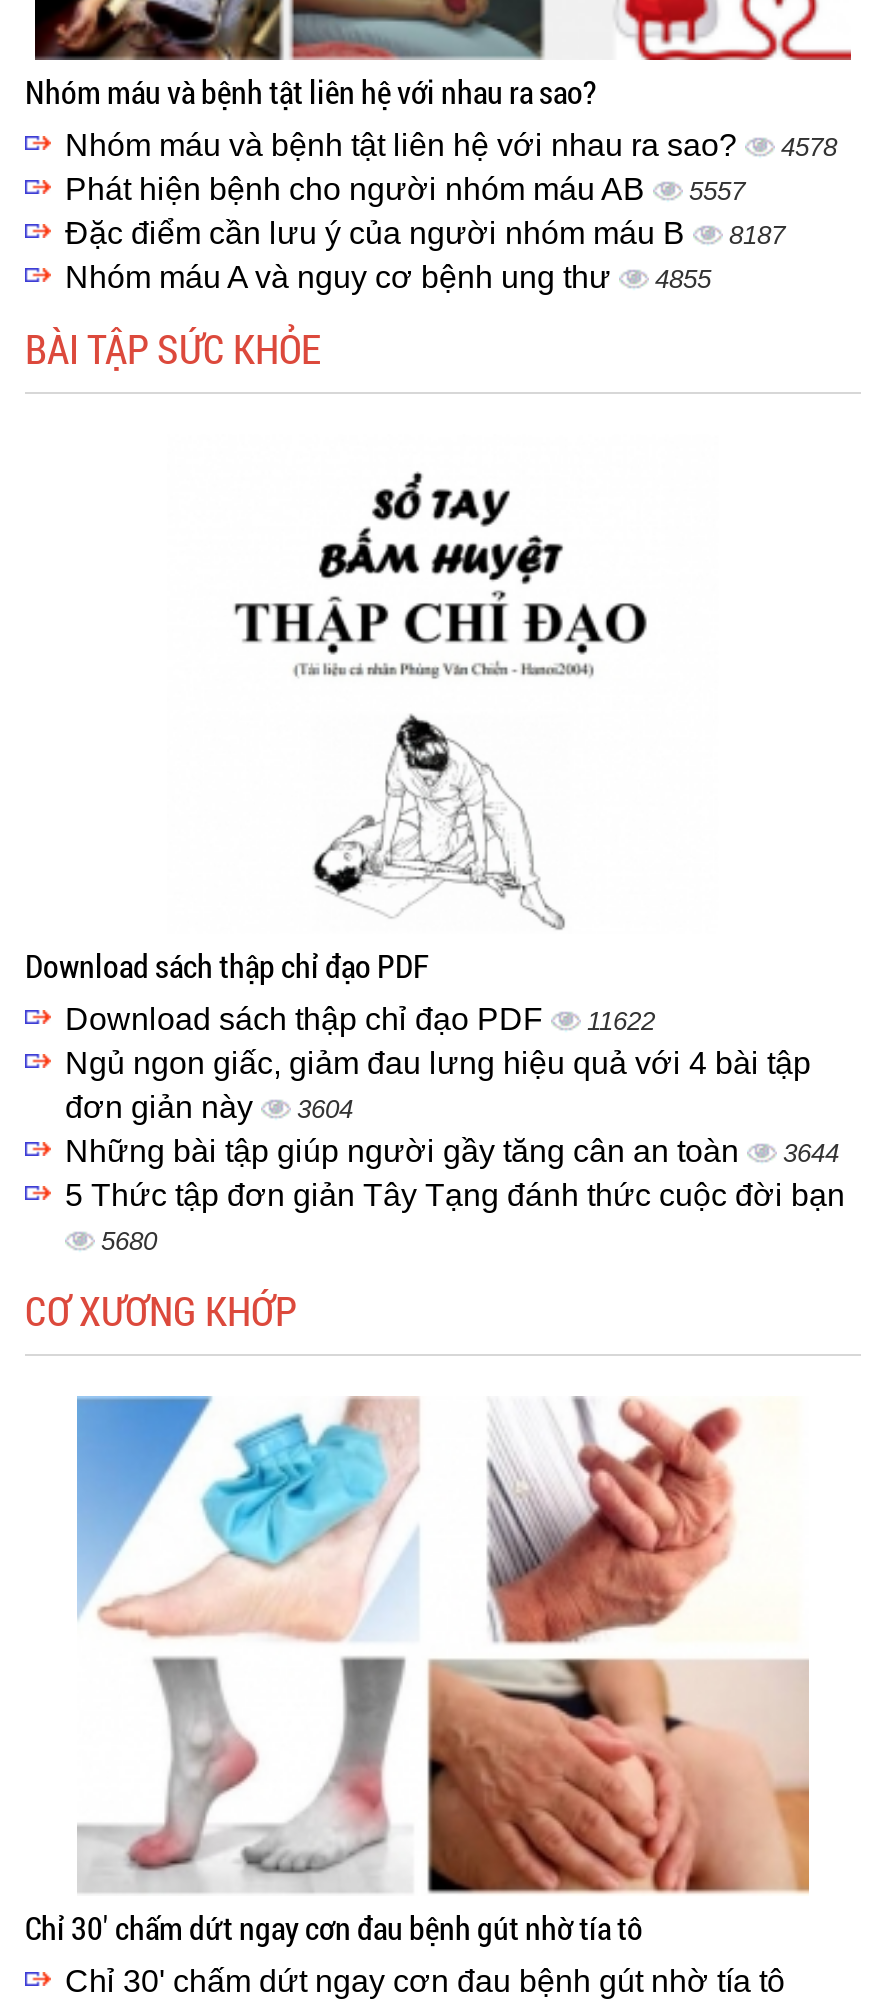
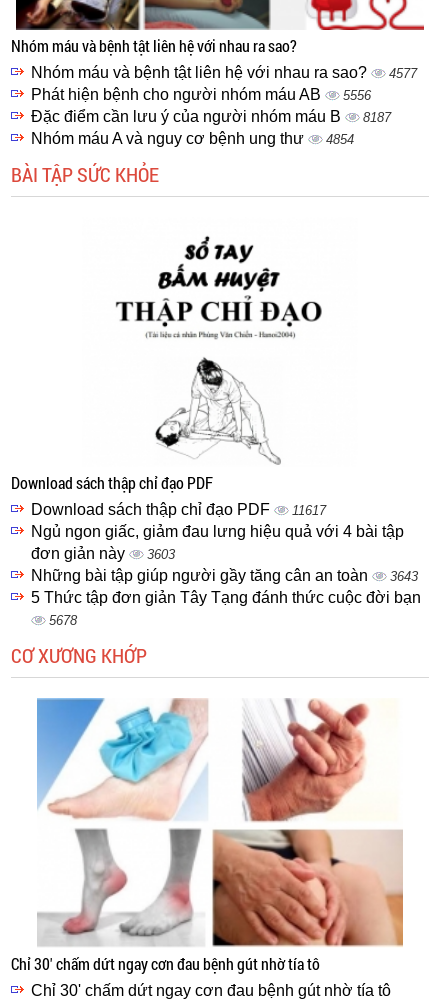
- Nhóm máu và bệnh tật liên hệ với nhau ra sao? 4578
+ Nhóm máu và bệnh tật liên hệ với nhau ra sao? 4577

- Phát hiện bệnh cho người nhóm máu AB 5557
+ Phát hiện bệnh cho người nhóm máu AB 5556

- Nhóm máu A và nguy cơ bệnh ung thư 4855
+ Nhóm máu A và nguy cơ bệnh ung thư 4854

- Download sách thập chỉ đạo PDF 11622
+ Download sách thập chỉ đạo PDF 11617

- đơn giản này 3604
+ đơn giản này 3603

- Những bài tập giúp người gầy tăng cân an toàn 3644
+ Những bài tập giúp người gầy tăng cân an toàn 3643

- 5680
+ 5678
